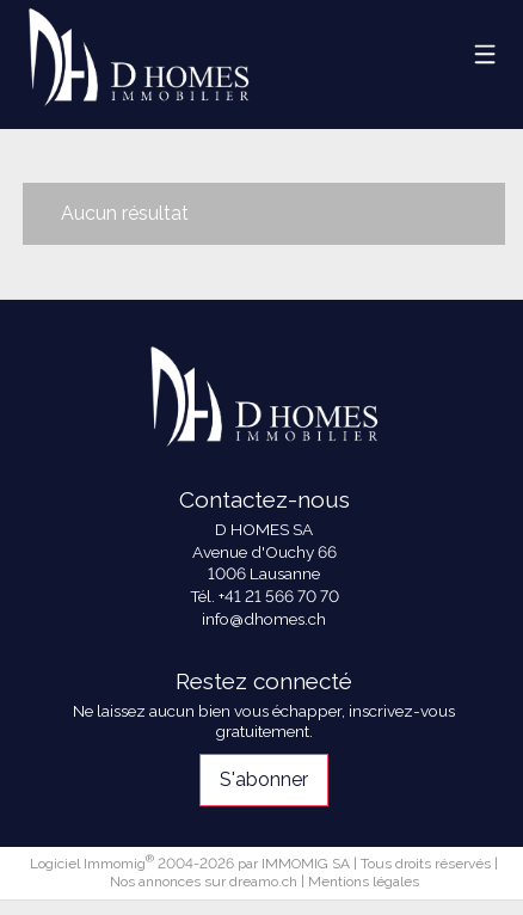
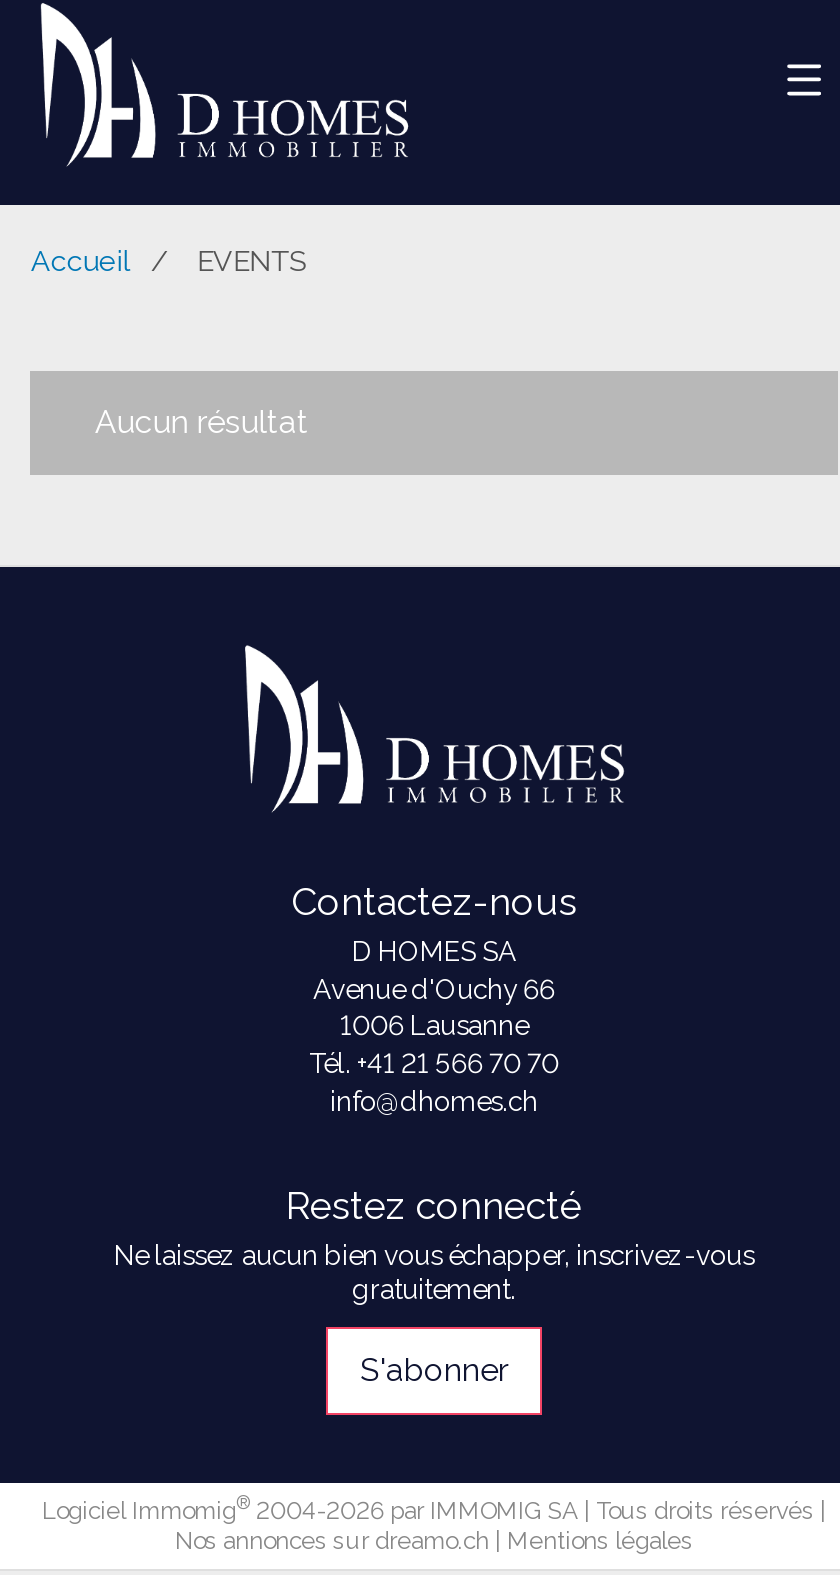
+ Accueil
+ EVENTS
